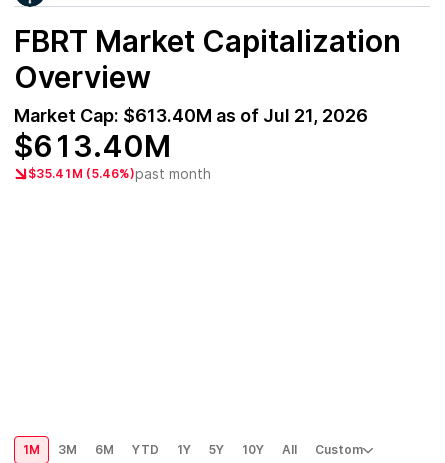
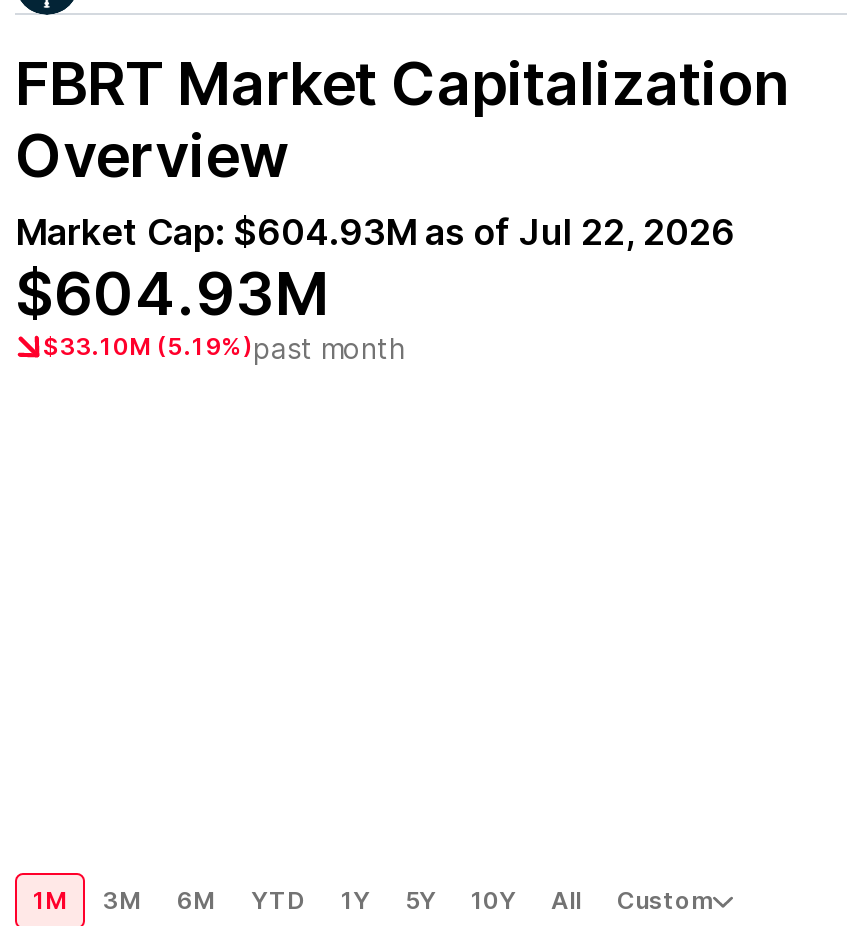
- Market Cap: $613.40M as of Jul 21, 2026
- $613.40M
- $35.41M (5.46%)past month
+ Market Cap: $604.93M as of Jul 22, 2026
+ $604.93M
+ $33.10M (5.19%)past month
